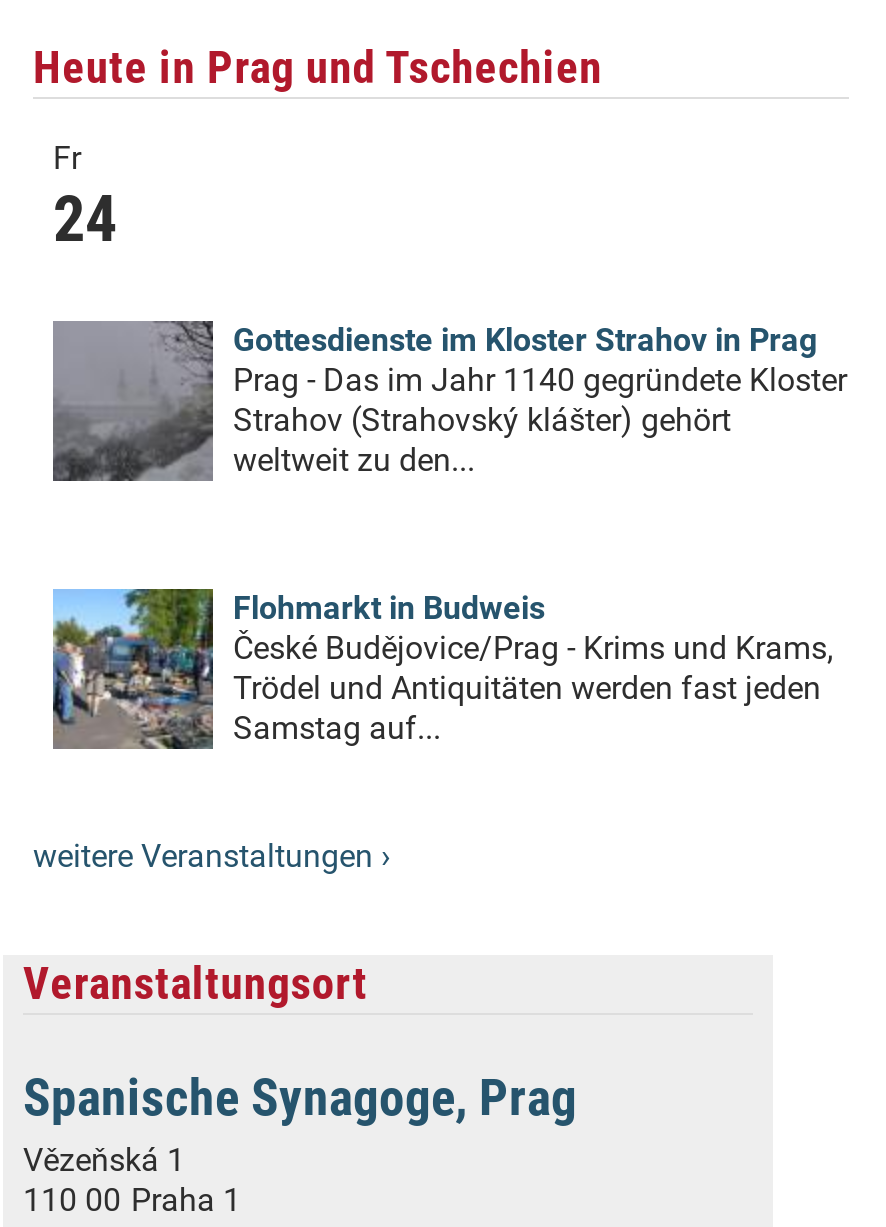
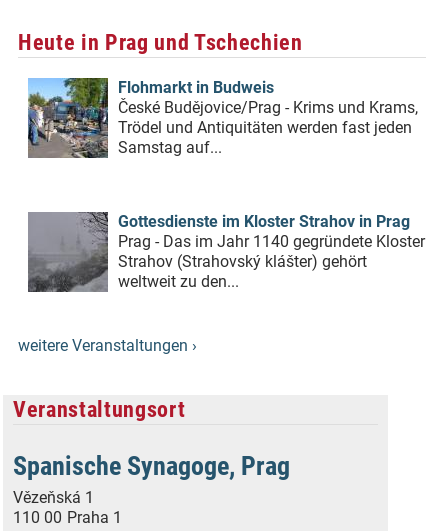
- Fr
- 24

moved down: [image] | Gottesdienste im Kloster Strahov in Prag | Prag - Das im Jahr 1140 gegründete Kloster | Strahov (Strahovský klášter) gehört | weltweit zu den...

moved up: [image] | Flohmarkt in Budweis | České Budějovice/Prag - Krims und Krams, | Trödel und Antiquitäten werden fast jeden | Samstag auf...
